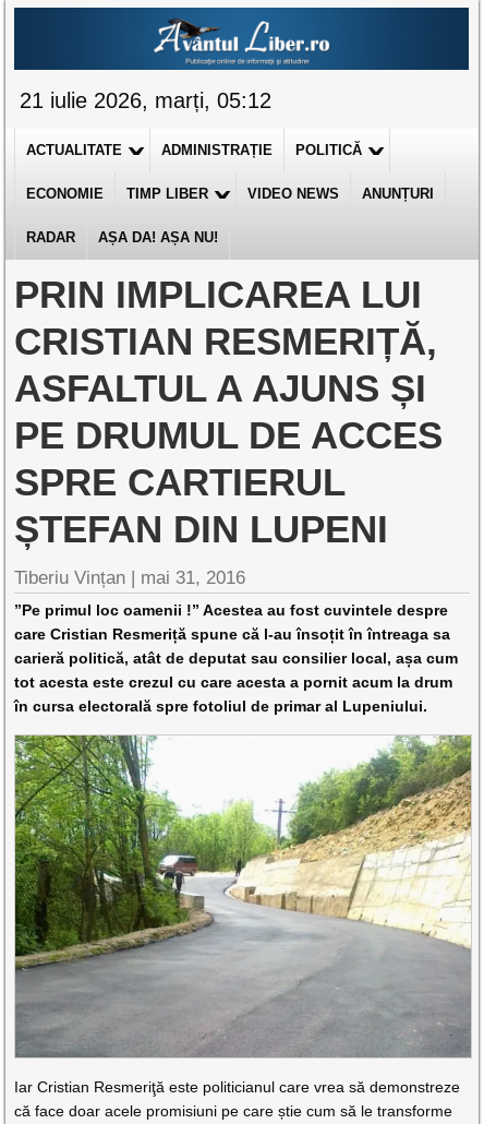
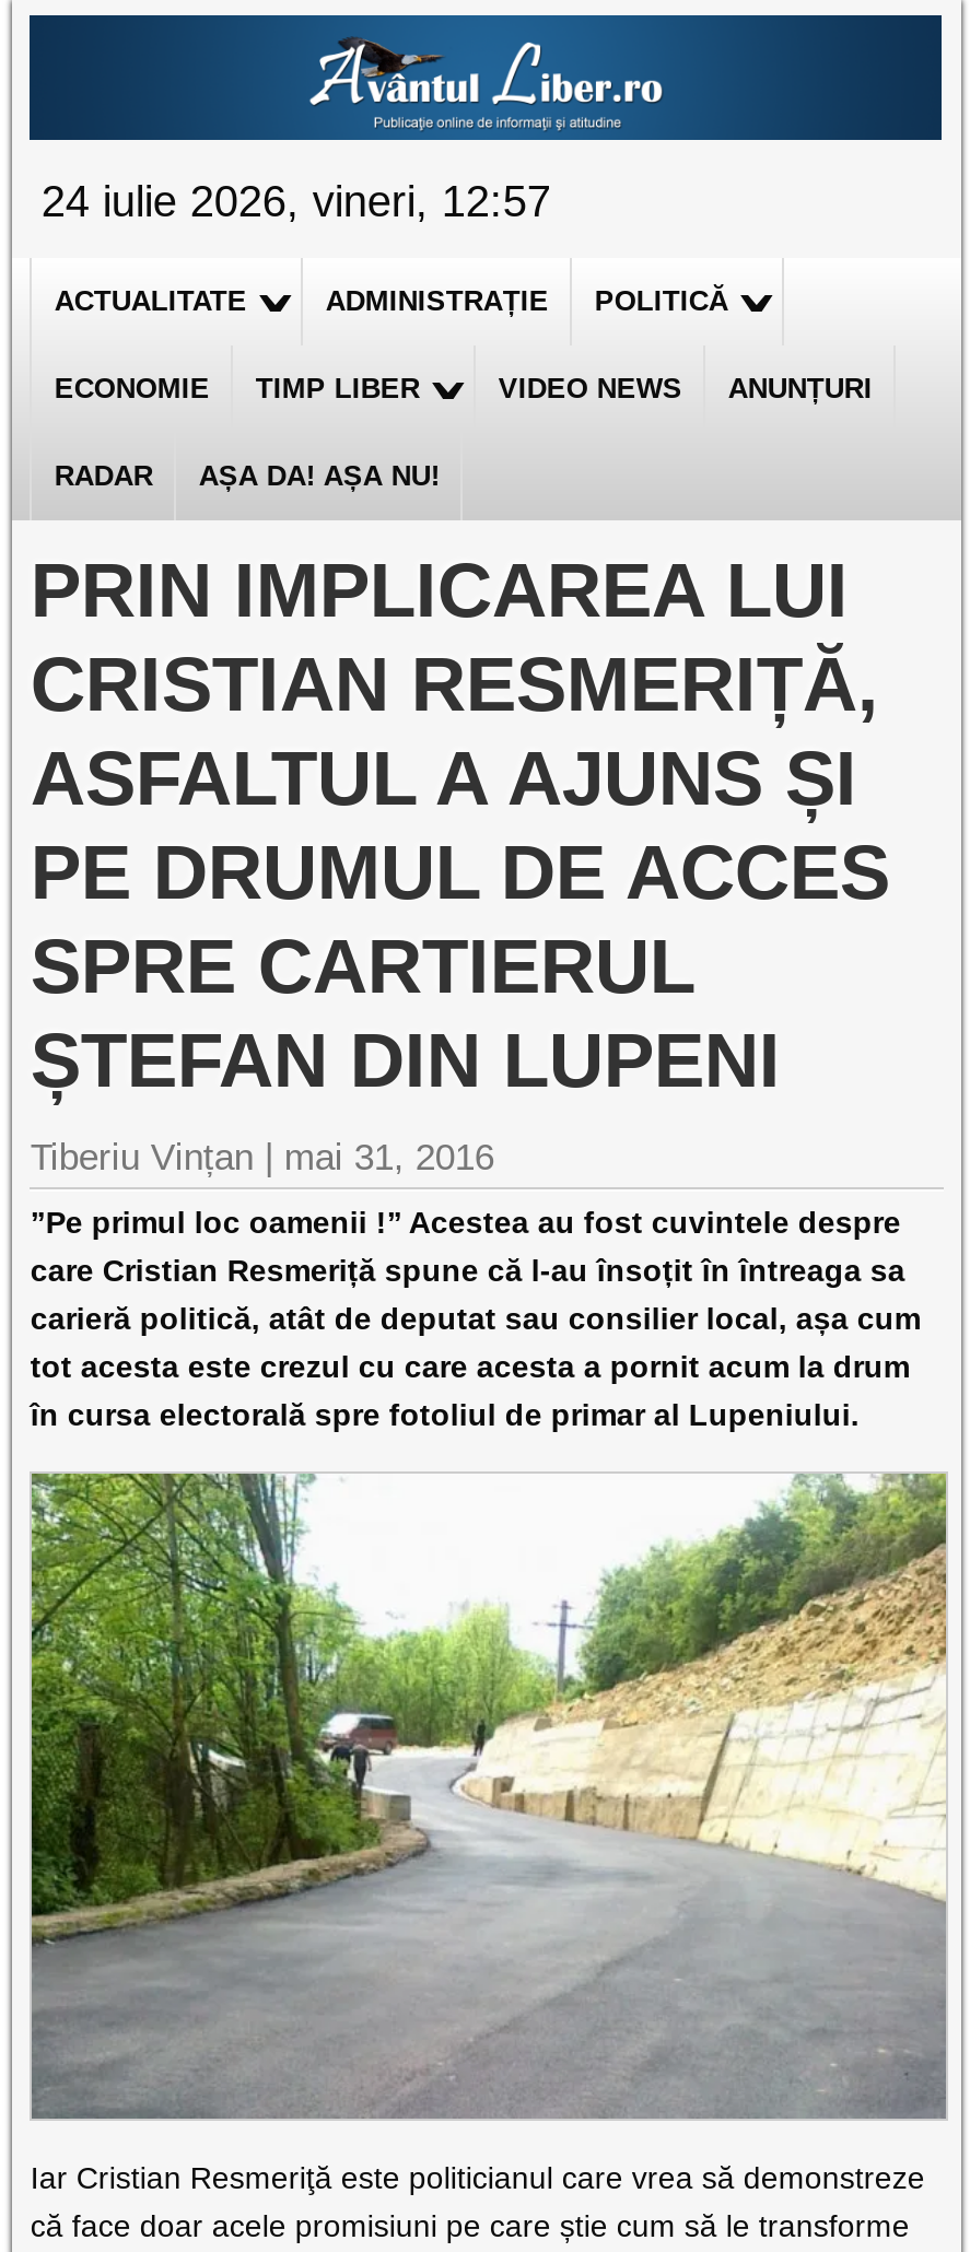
- 21 iulie 2026, marți, 05:12
+ 24 iulie 2026, vineri, 12:57
